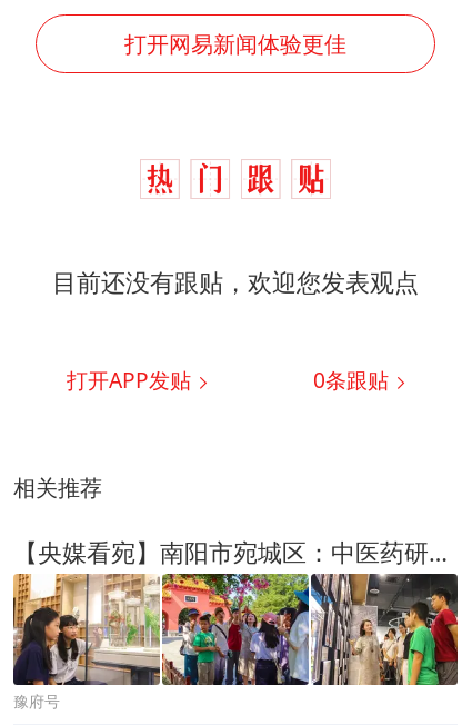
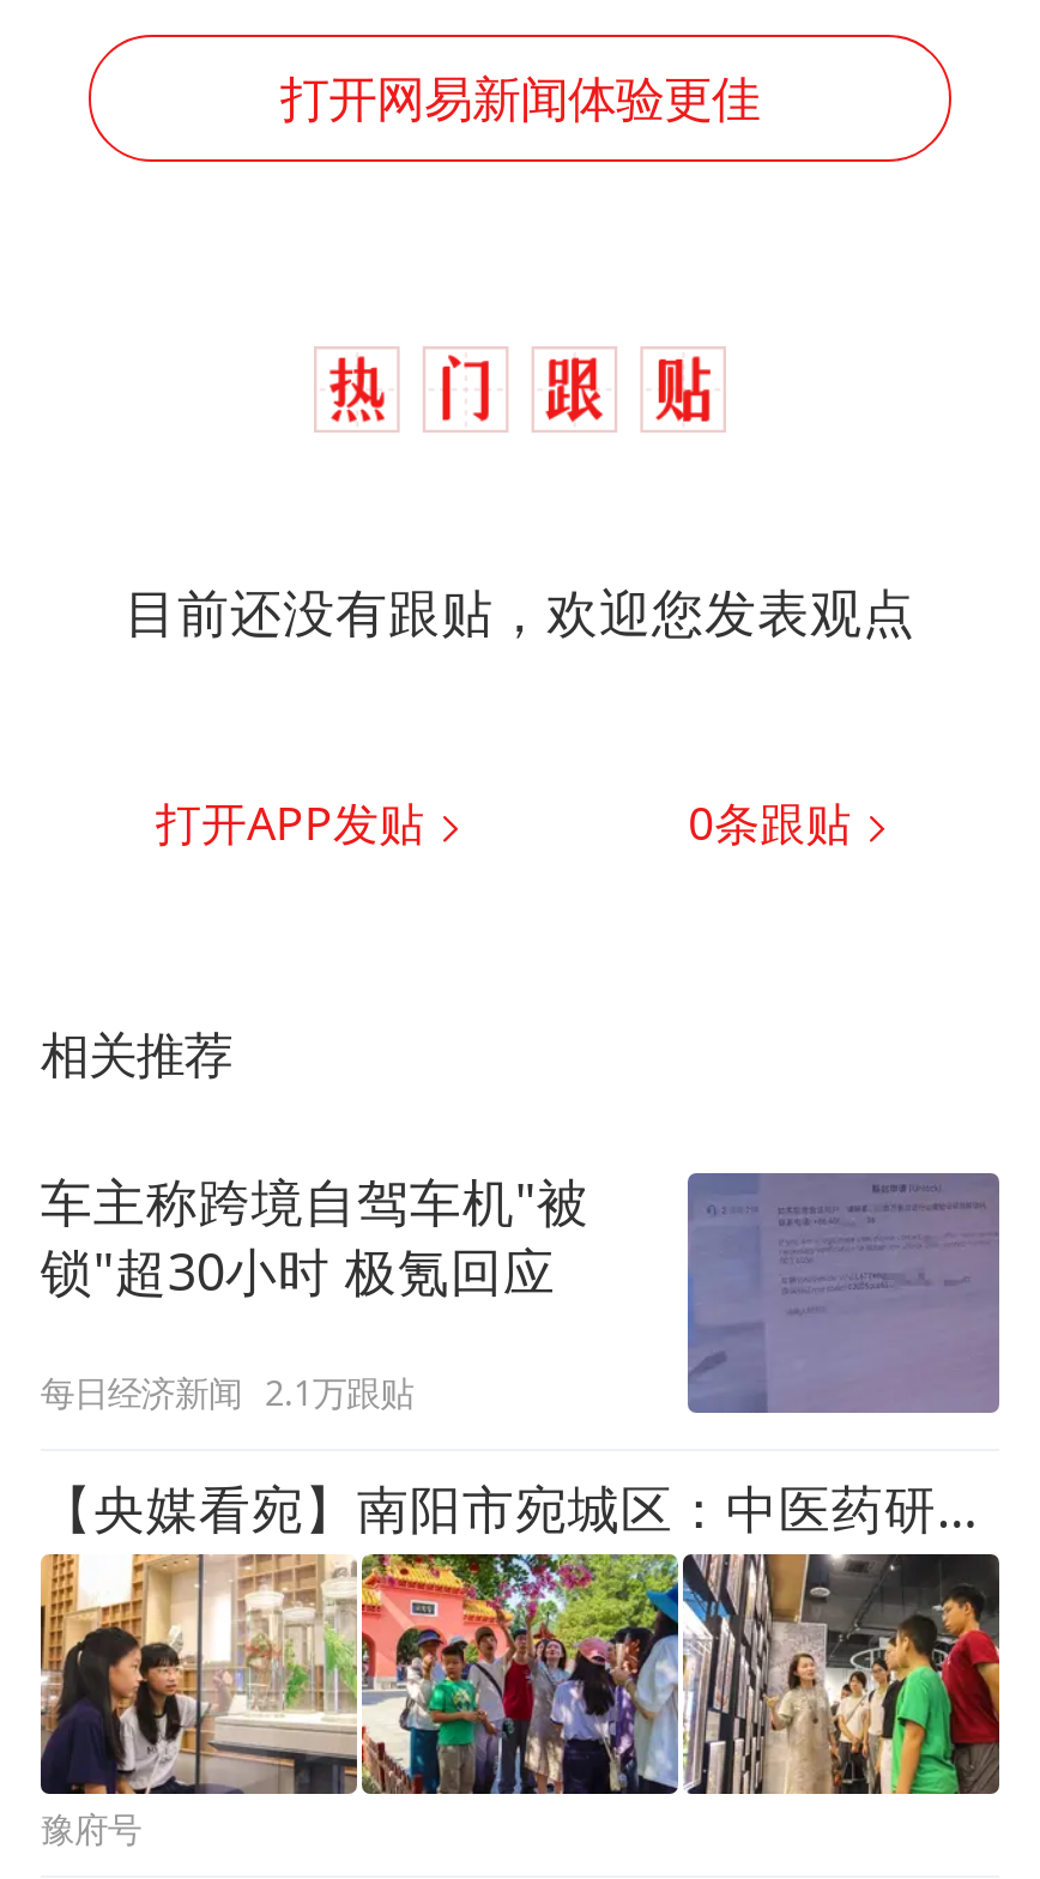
+ 车主称跨境自驾车机"被
+ 锁"超30小时 极氪回应
+ 每日经济新闻 2.1万跟贴

+ [image]
